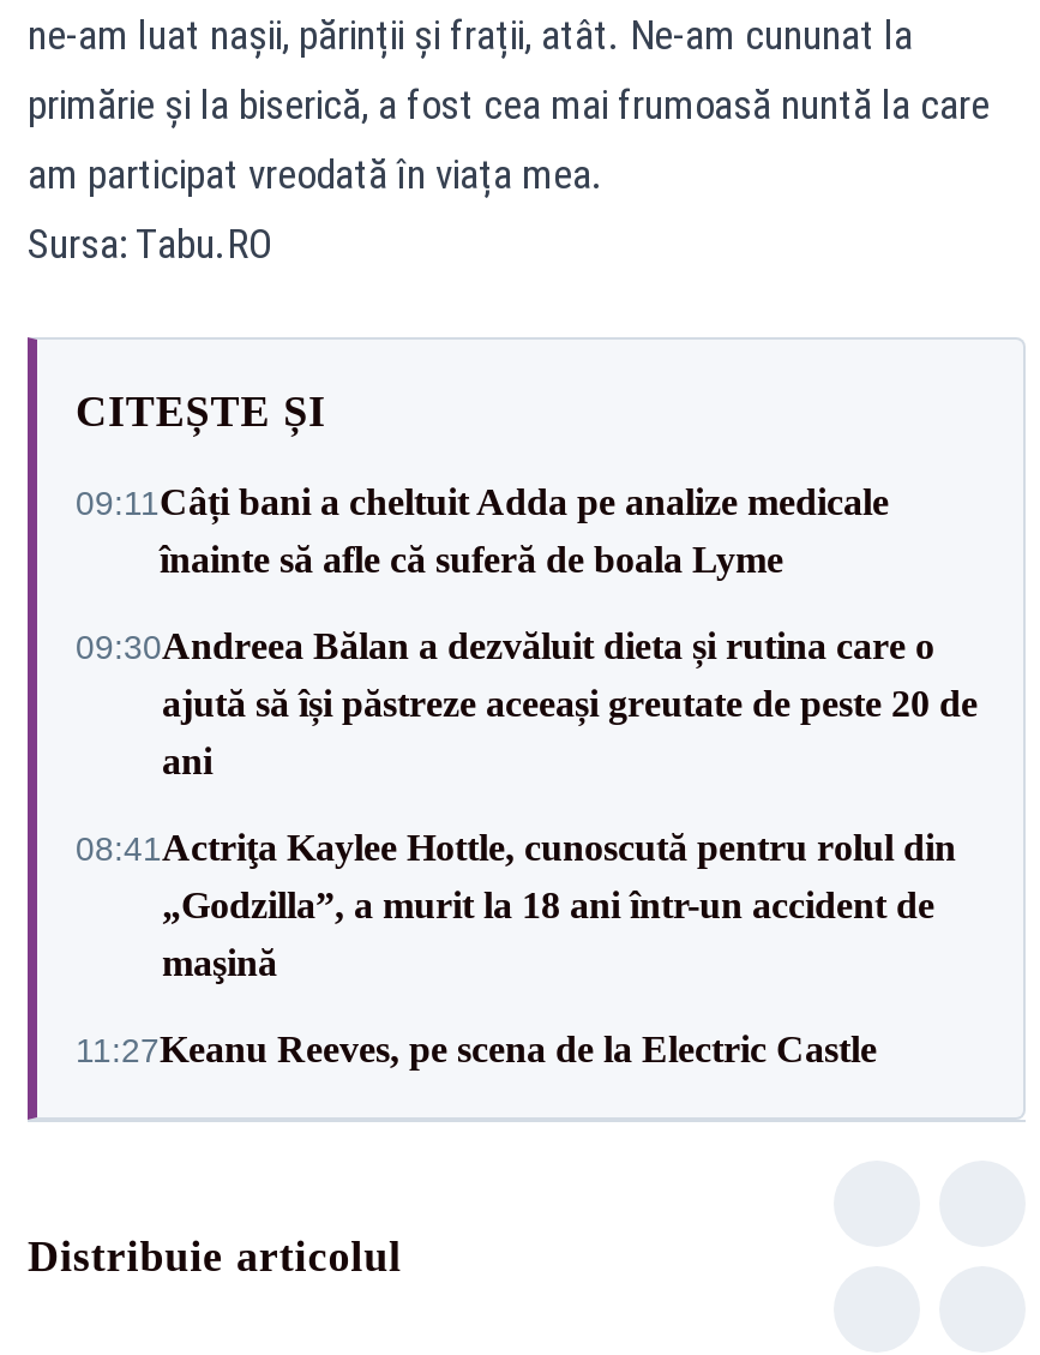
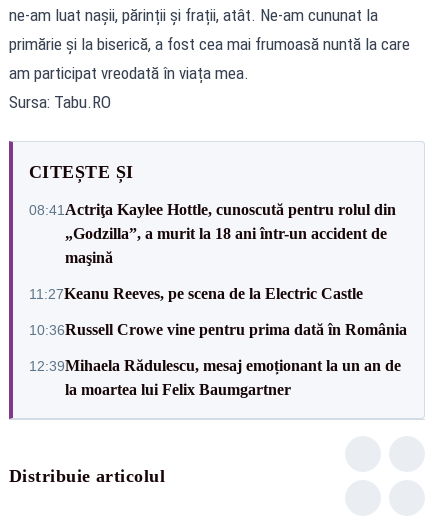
- 09:11Câți bani a cheltuit Adda pe analize medicale
- înainte să afle că suferă de boala Lyme
- 09:30Andreea Bălan a dezvăluit dieta și rutina care o
- ajută să își păstreze aceeași greutate de peste 20 de
- ani

moved up: 08:41Actriţa Kaylee Hottle, cunoscută pentru rolul din | „Godzilla”, a murit la 18 ani într-un accident de | maşină | 11:27Keanu Reeves, pe scena de la Electric Castle

+ 10:36Russell Crowe vine pentru prima dată în România
+ 12:39Mihaela Rădulescu, mesaj emoționant la un an de
+ la moartea lui Felix Baumgartner
